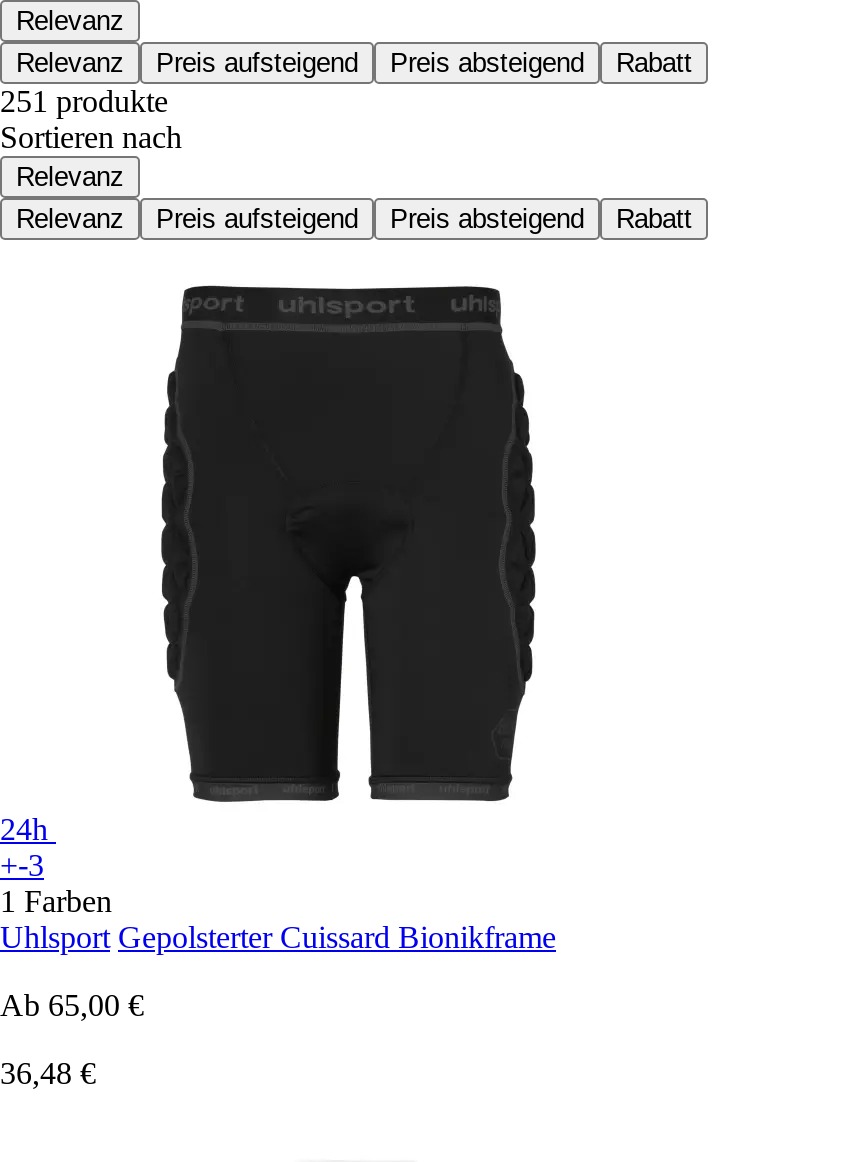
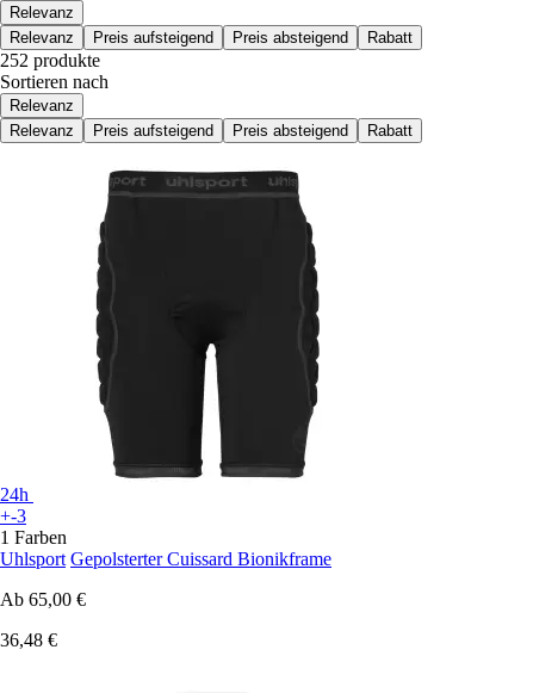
- 251 produkte
+ 252 produkte
